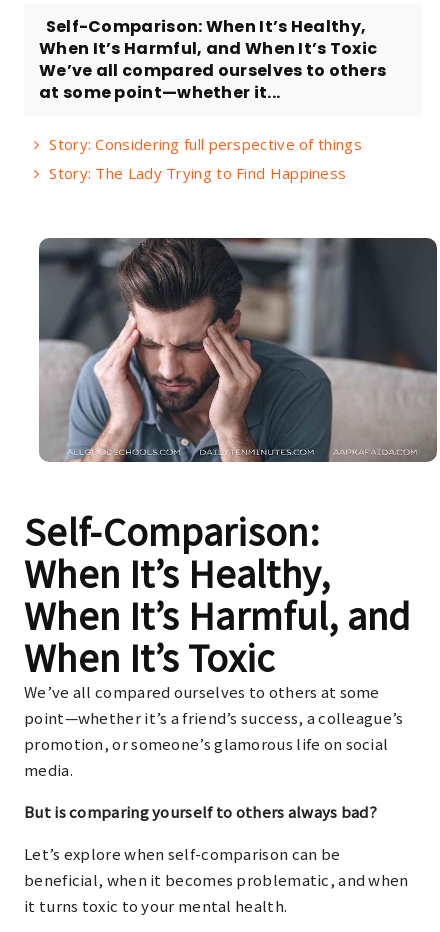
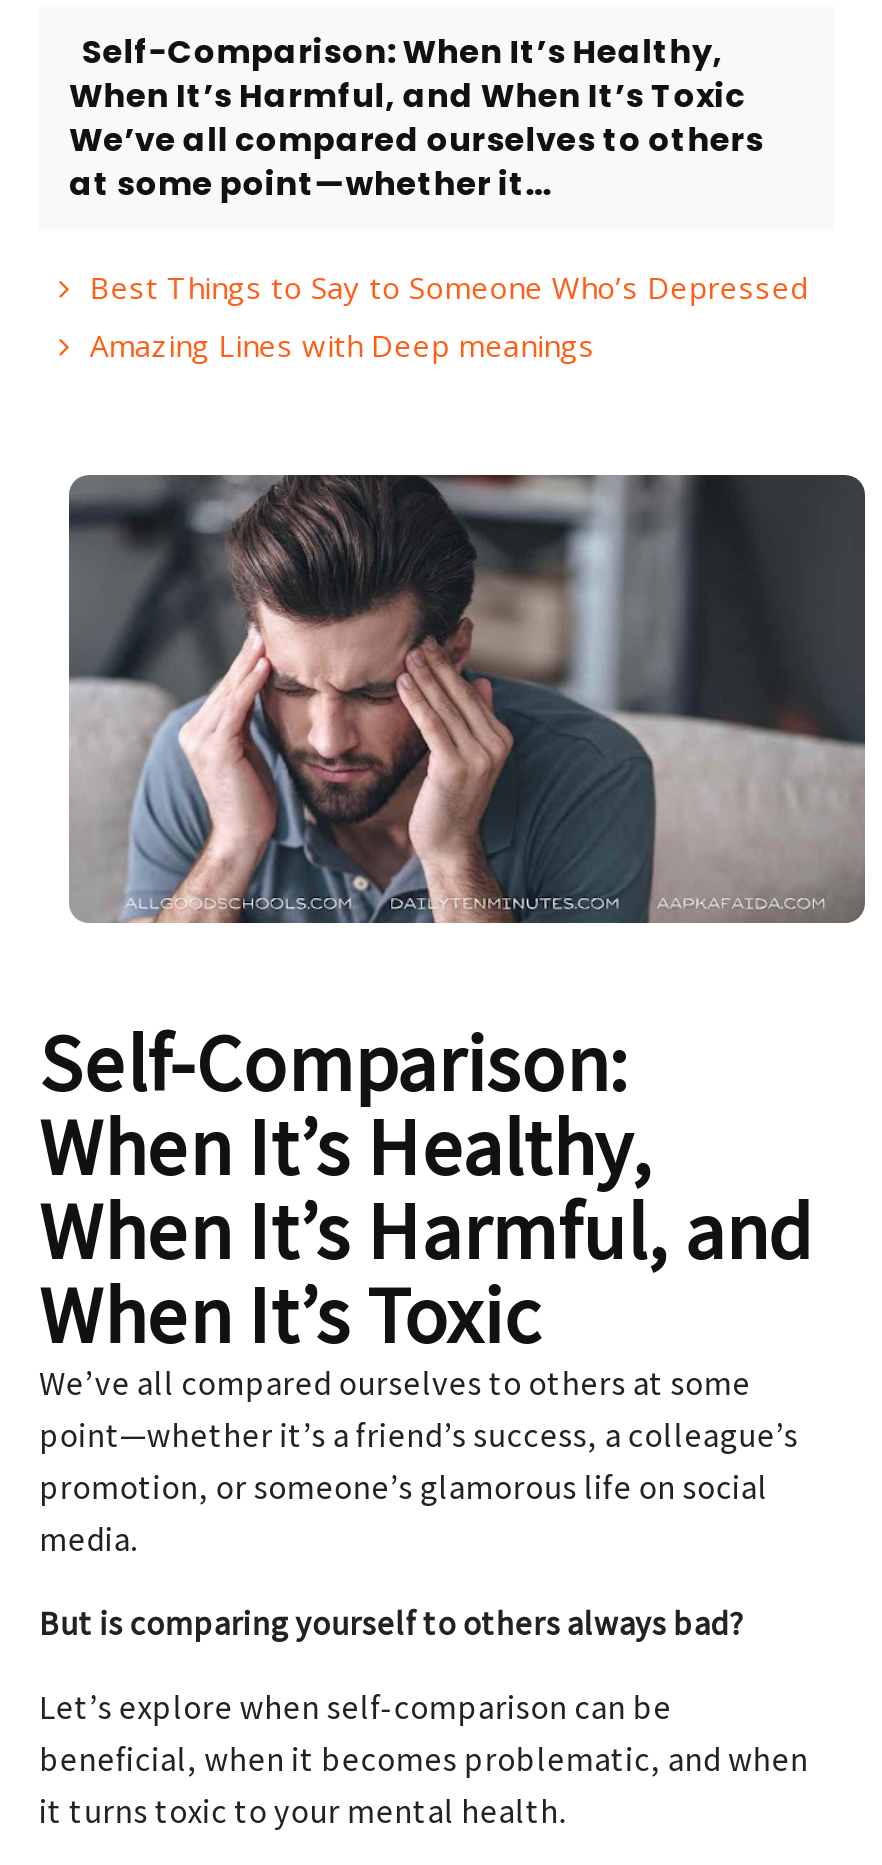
- Story: Considering full perspective of things
- Story: The Lady Trying to Find Happiness
+ Best Things to Say to Someone Who’s Depressed
+ Amazing Lines with Deep meanings
